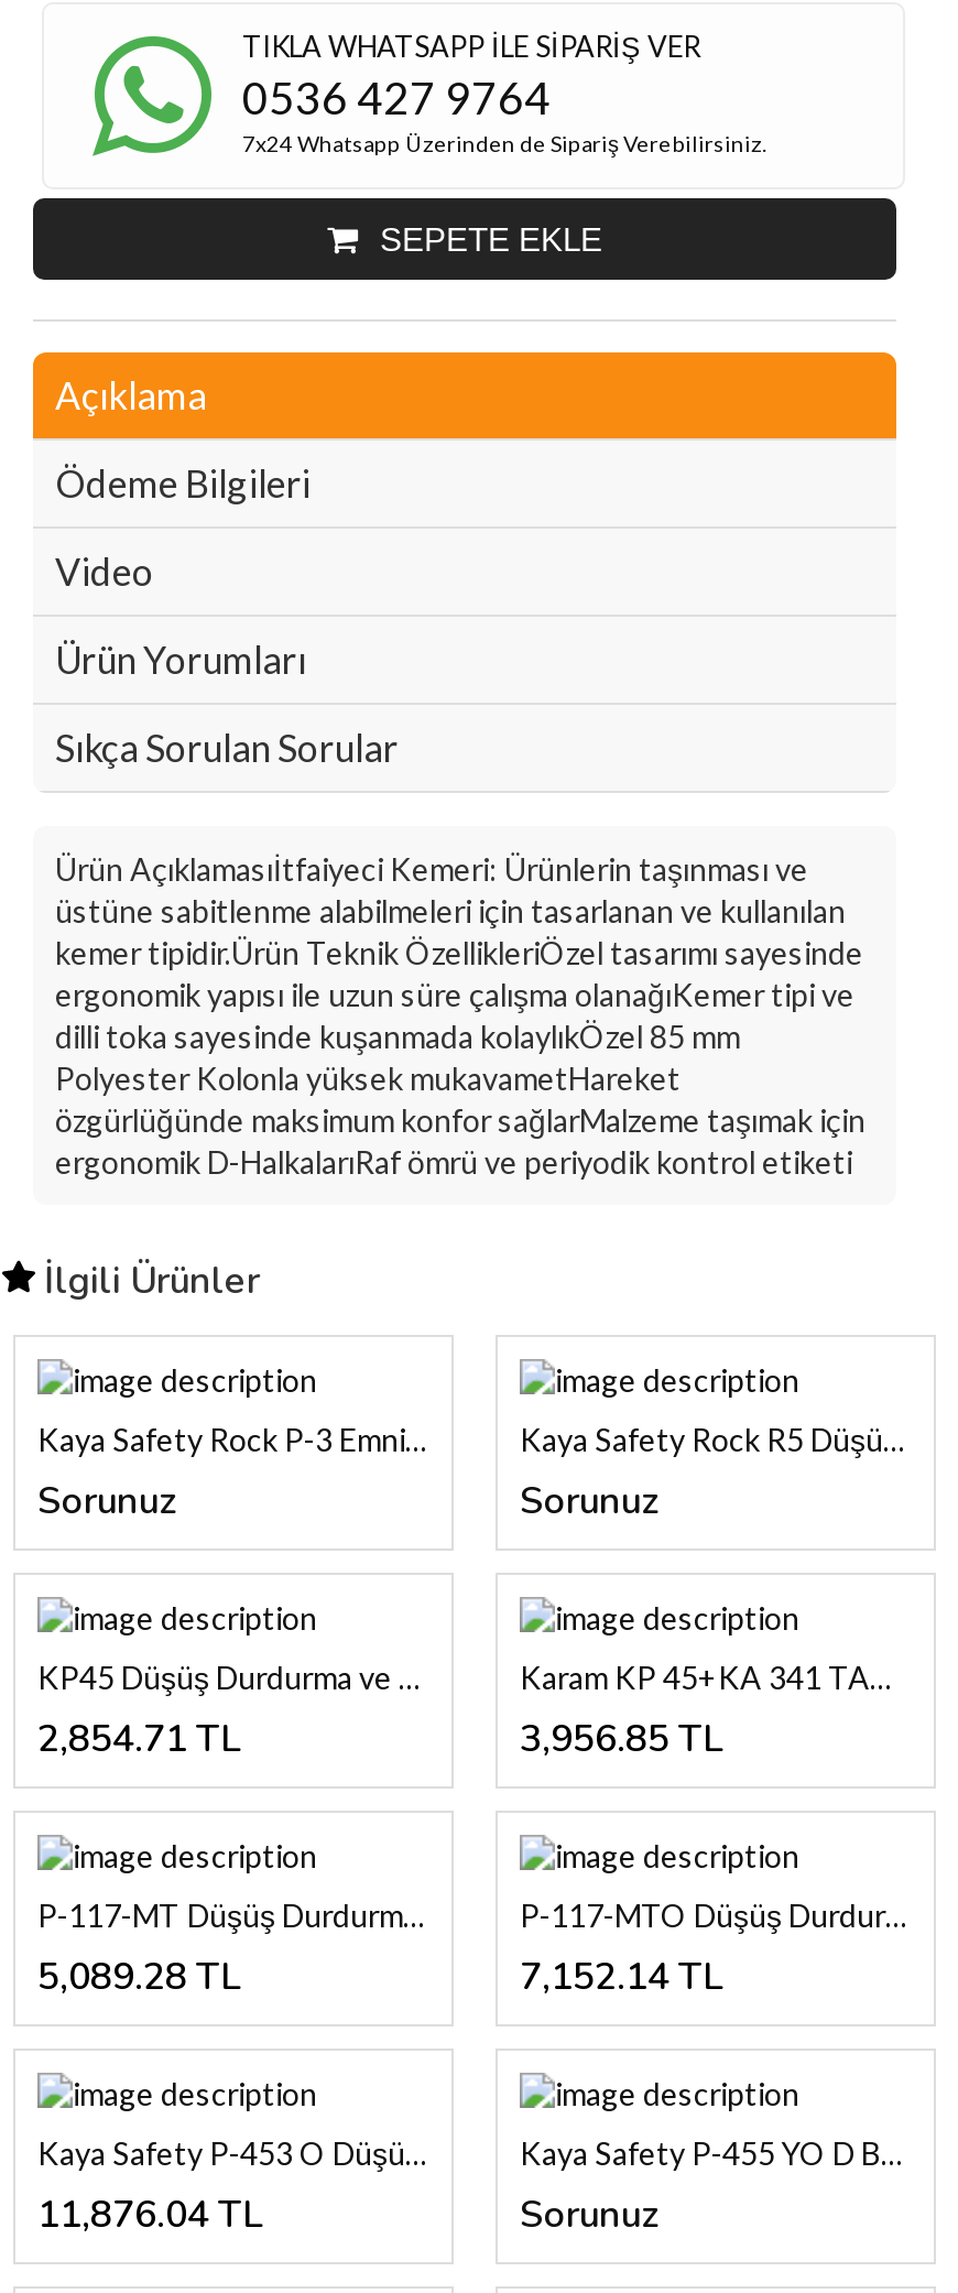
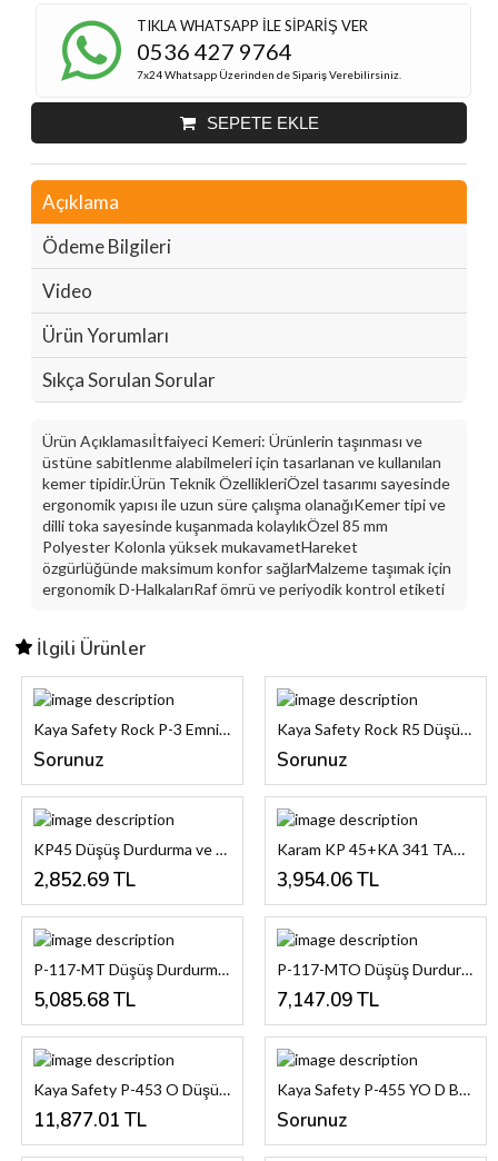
- 2,854.71 TL
+ 2,852.69 TL

- 3,956.85 TL
+ 3,954.06 TL

- 5,089.28 TL
+ 5,085.68 TL

- 7,152.14 TL
+ 7,147.09 TL

- 11,876.04 TL
+ 11,877.01 TL
